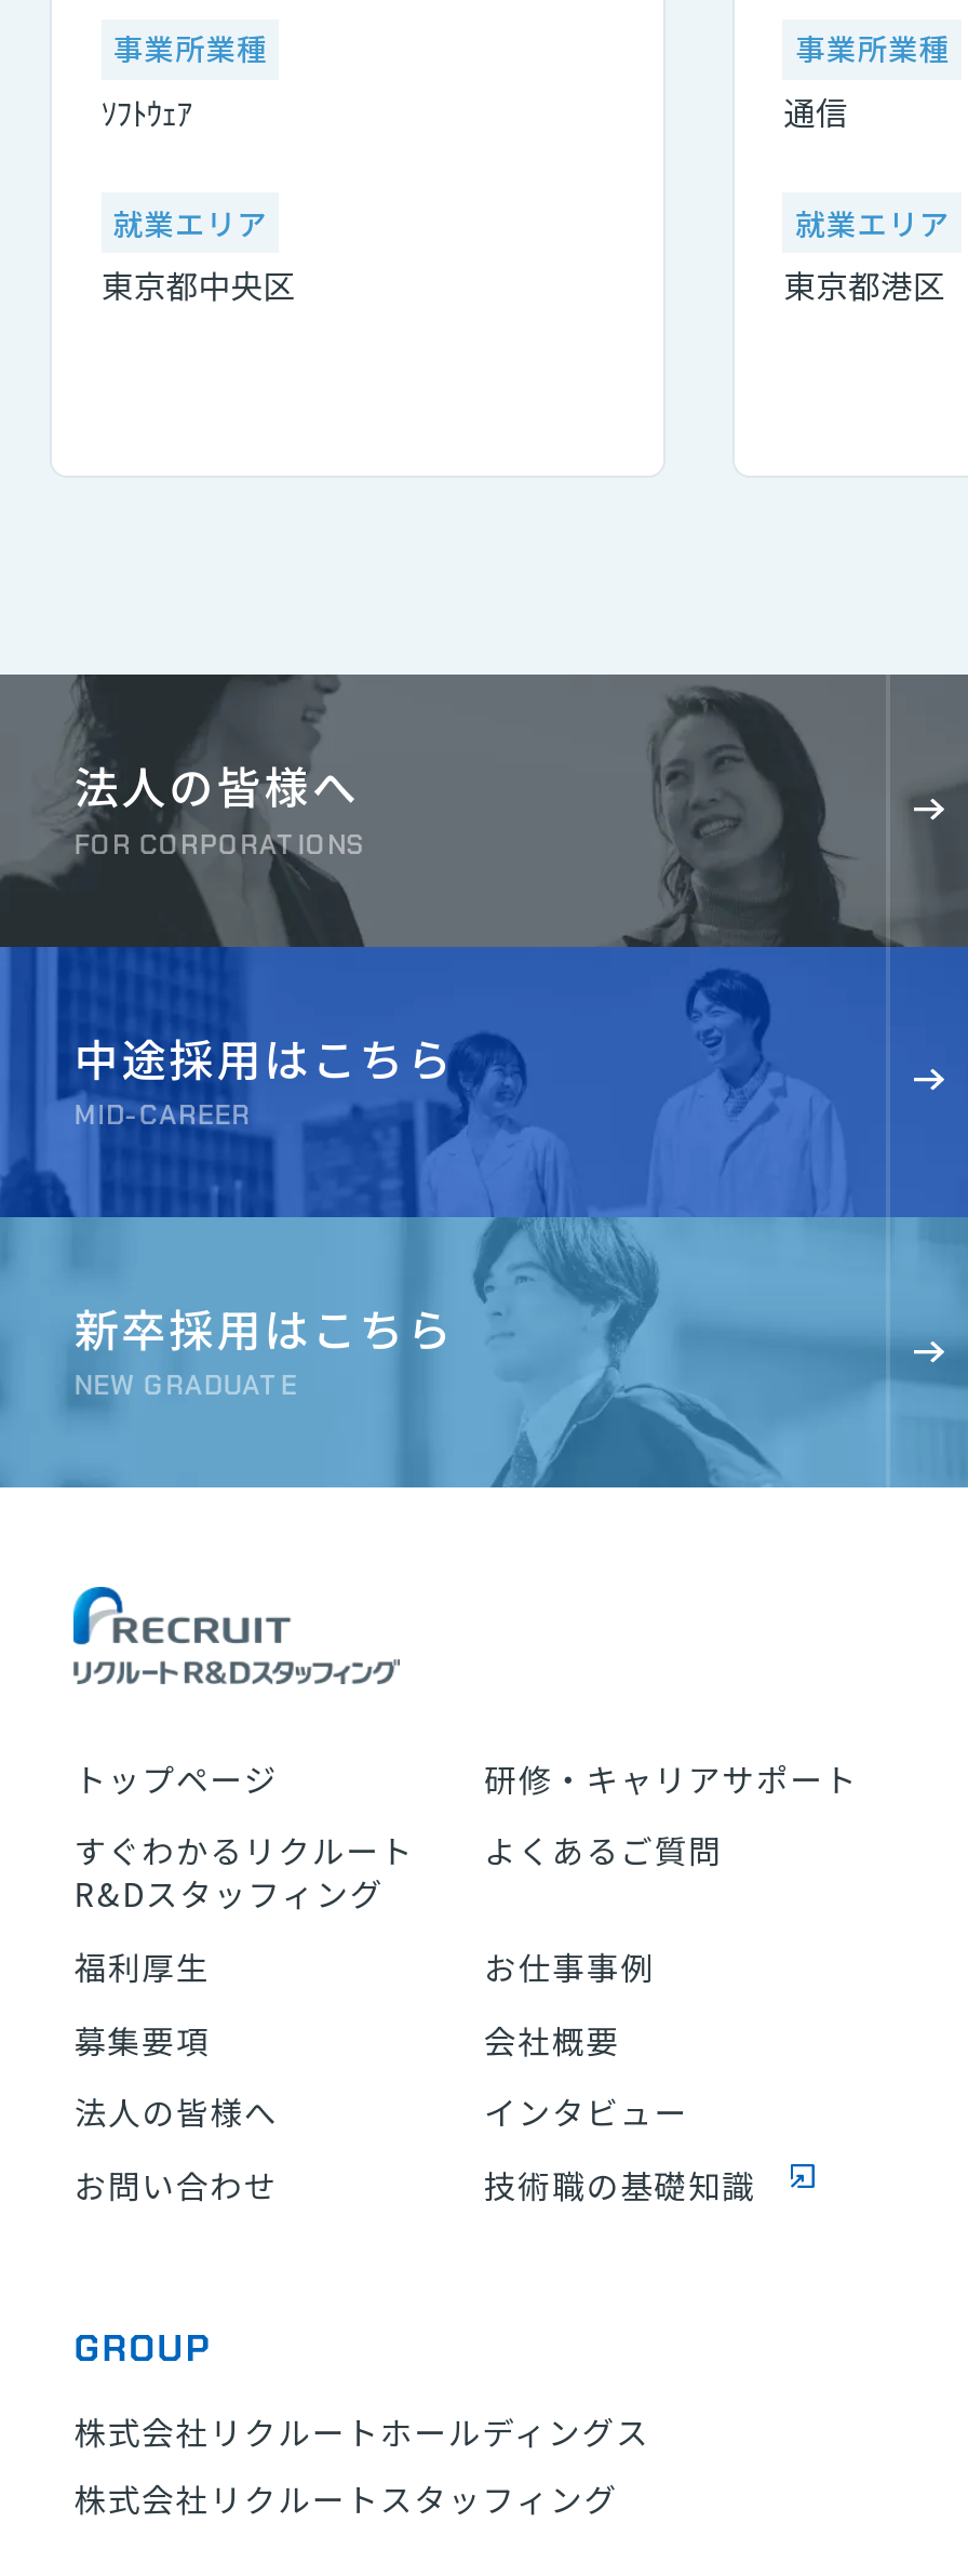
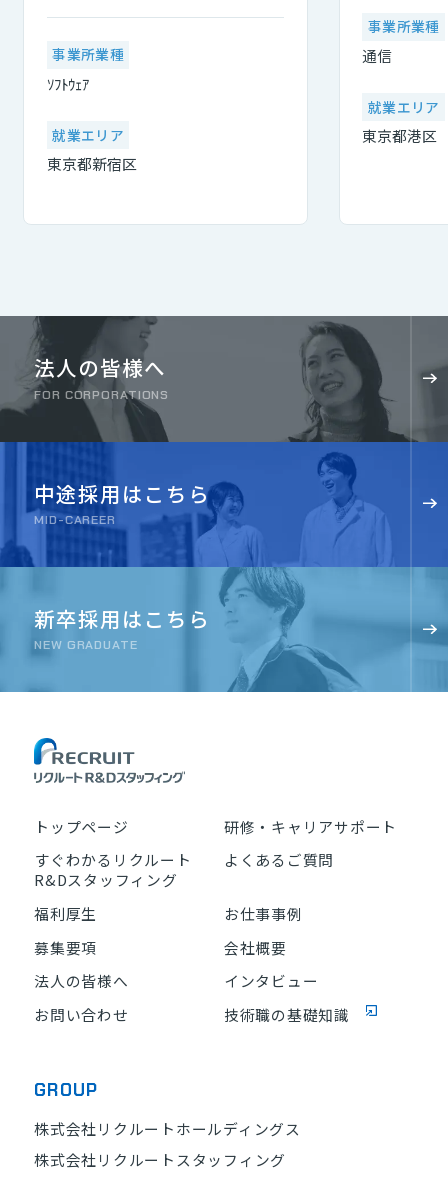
moved down: 事業所業種 | 就業エリア

- 東京都中央区
+ 東京都新宿区
